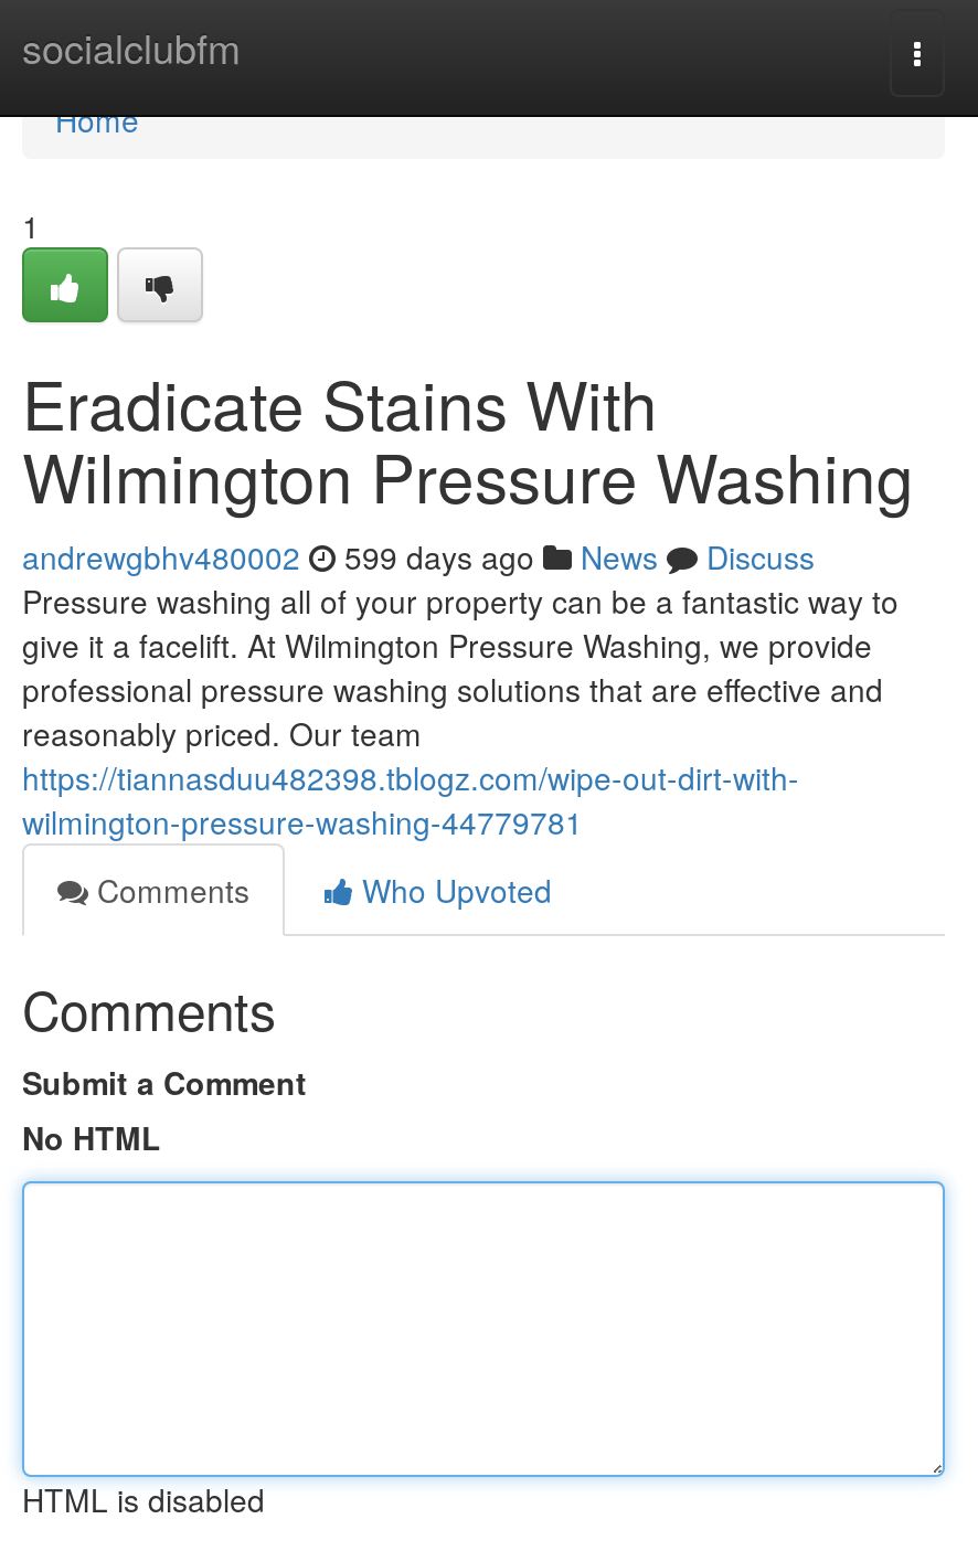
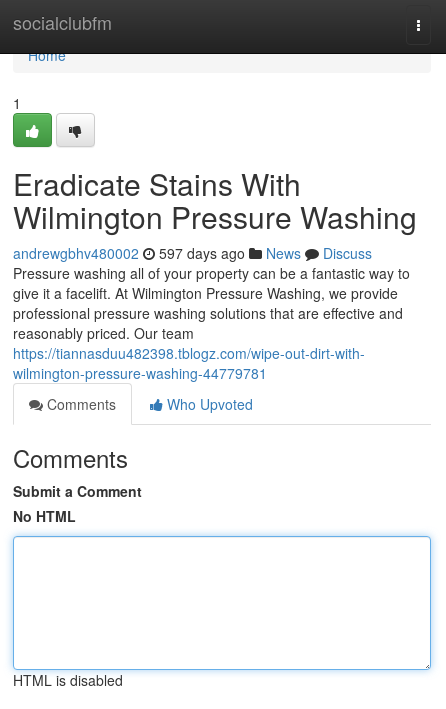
- andrewgbhv480002 599 days ago News Discuss
+ andrewgbhv480002 597 days ago News Discuss
